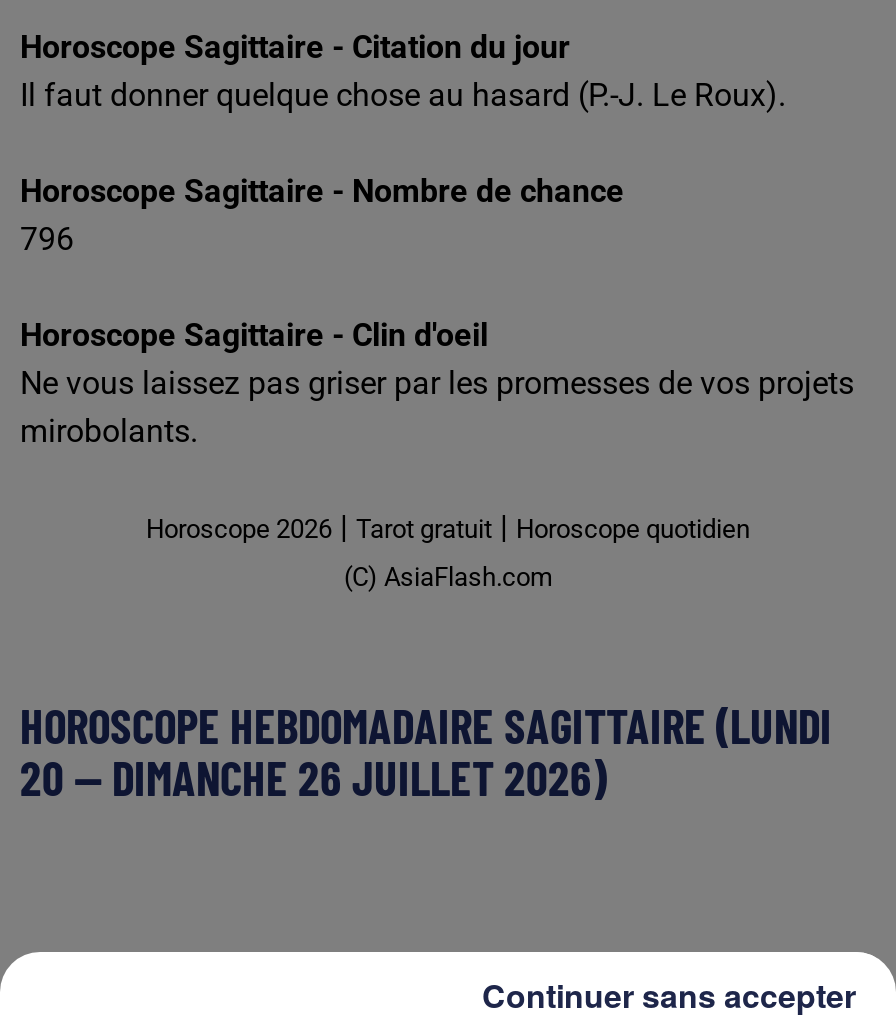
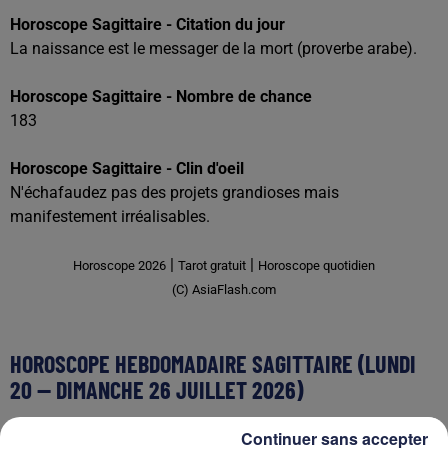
- Il faut donner quelque chose au hasard (P.-J. Le Roux).
+ La naissance est le messager de la mort (proverbe arabe).

- 796
+ 183

- Ne vous laissez pas griser par les promesses de vos projets
- mirobolants.
+ N'échafaudez pas des projets grandioses mais
+ manifestement irréalisables.
